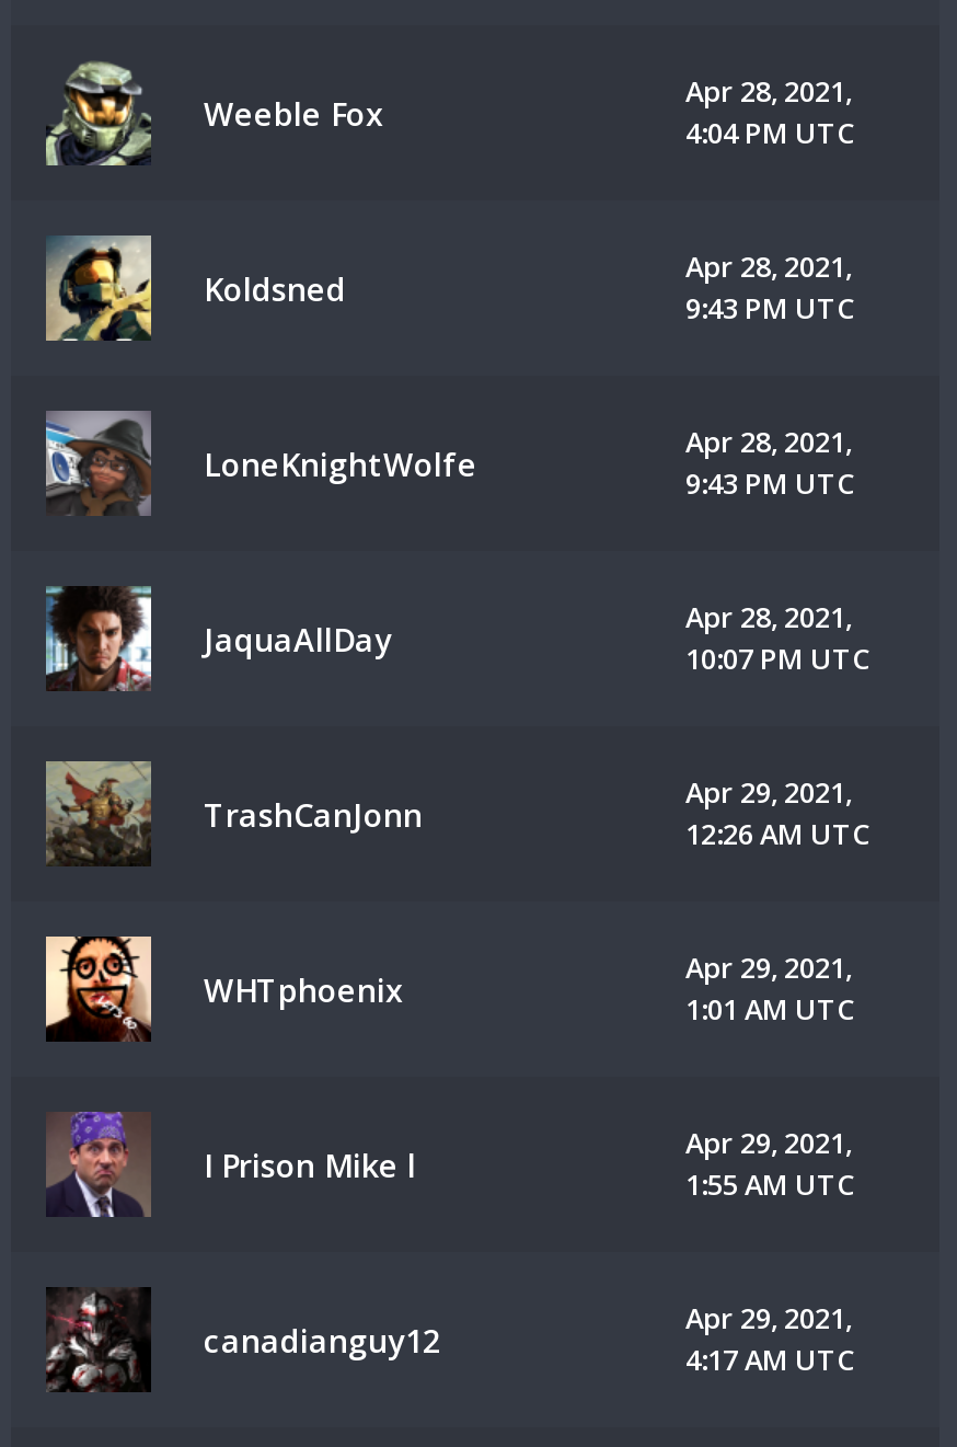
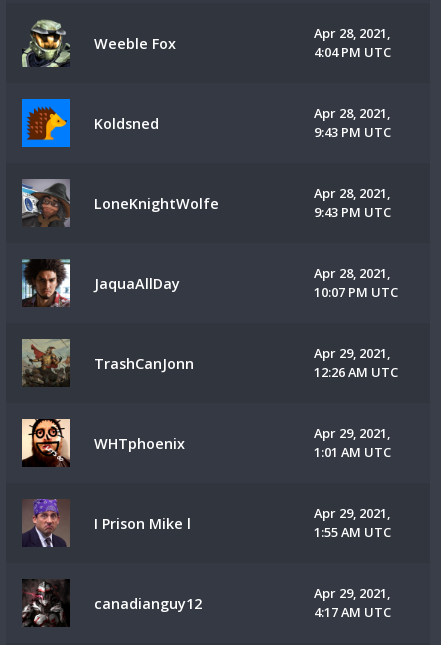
- [image]
+ [image]
